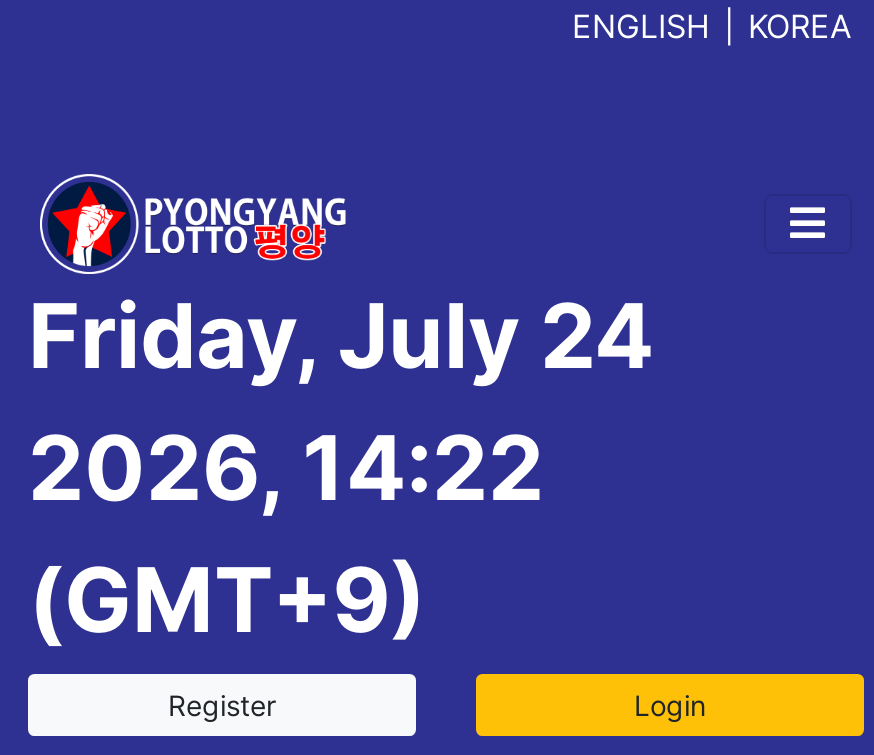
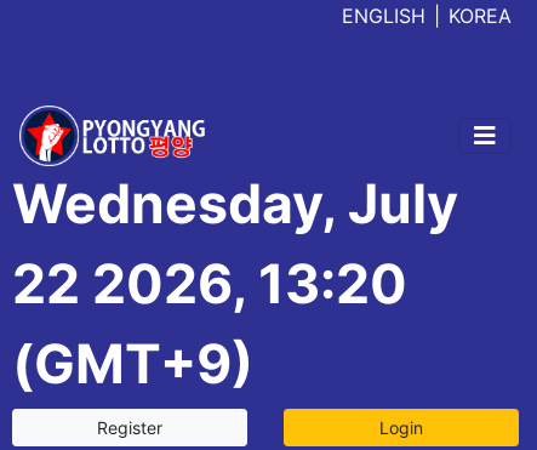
- Friday, July 24
- 2026, 14:22
+ Wednesday, July
+ 22 2026, 13:20
